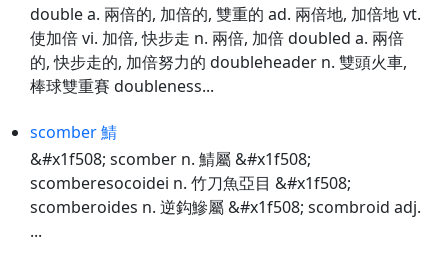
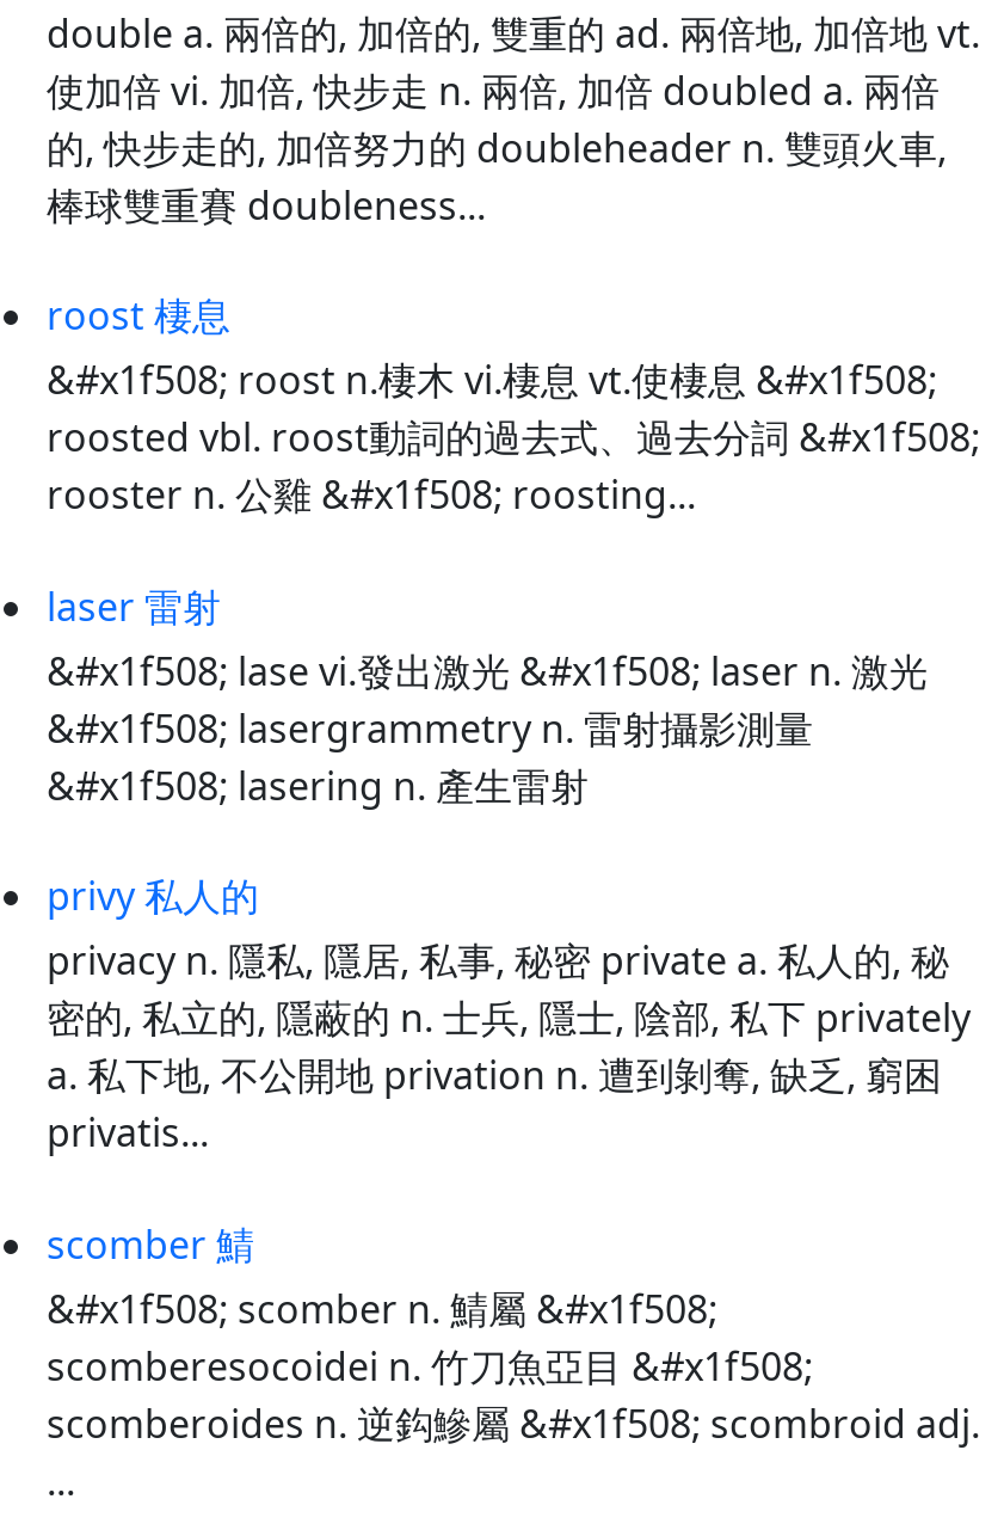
+ roost 棲息
+ &#x1f508; roost n.棲木 vi.棲息 vt.使棲息 &#x1f508;
+ roosted vbl. roost動詞的過去式、過去分詞 &#x1f508;
+ rooster n. 公雞 &#x1f508; roosting...
+ laser 雷射
+ &#x1f508; lase vi.發出激光 &#x1f508; laser n. 激光
+ &#x1f508; lasergrammetry n. 雷射攝影測量
+ &#x1f508; lasering n. 產生雷射
+ privy 私人的
+ privacy n. 隱私, 隱居, 私事, 秘密 private a. 私人的, 秘
+ 密的, 私立的, 隱蔽的 n. 士兵, 隱士, 陰部, 私下 privately
+ a. 私下地, 不公開地 privation n. 遭到剝奪, 缺乏, 窮困
+ privatis...
